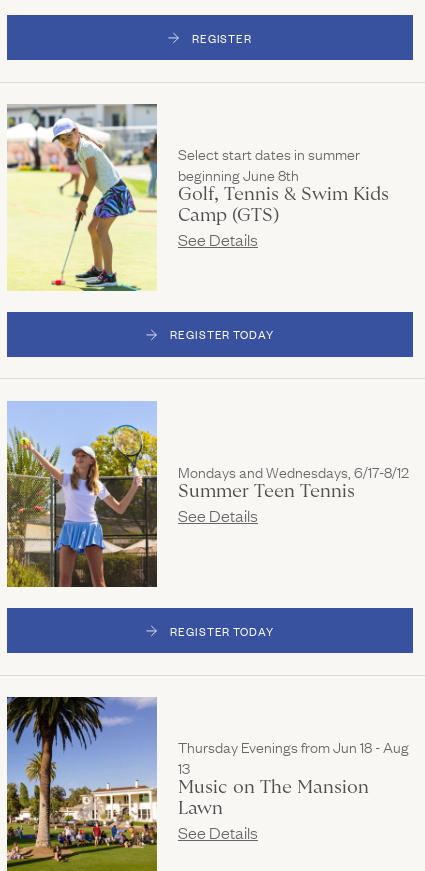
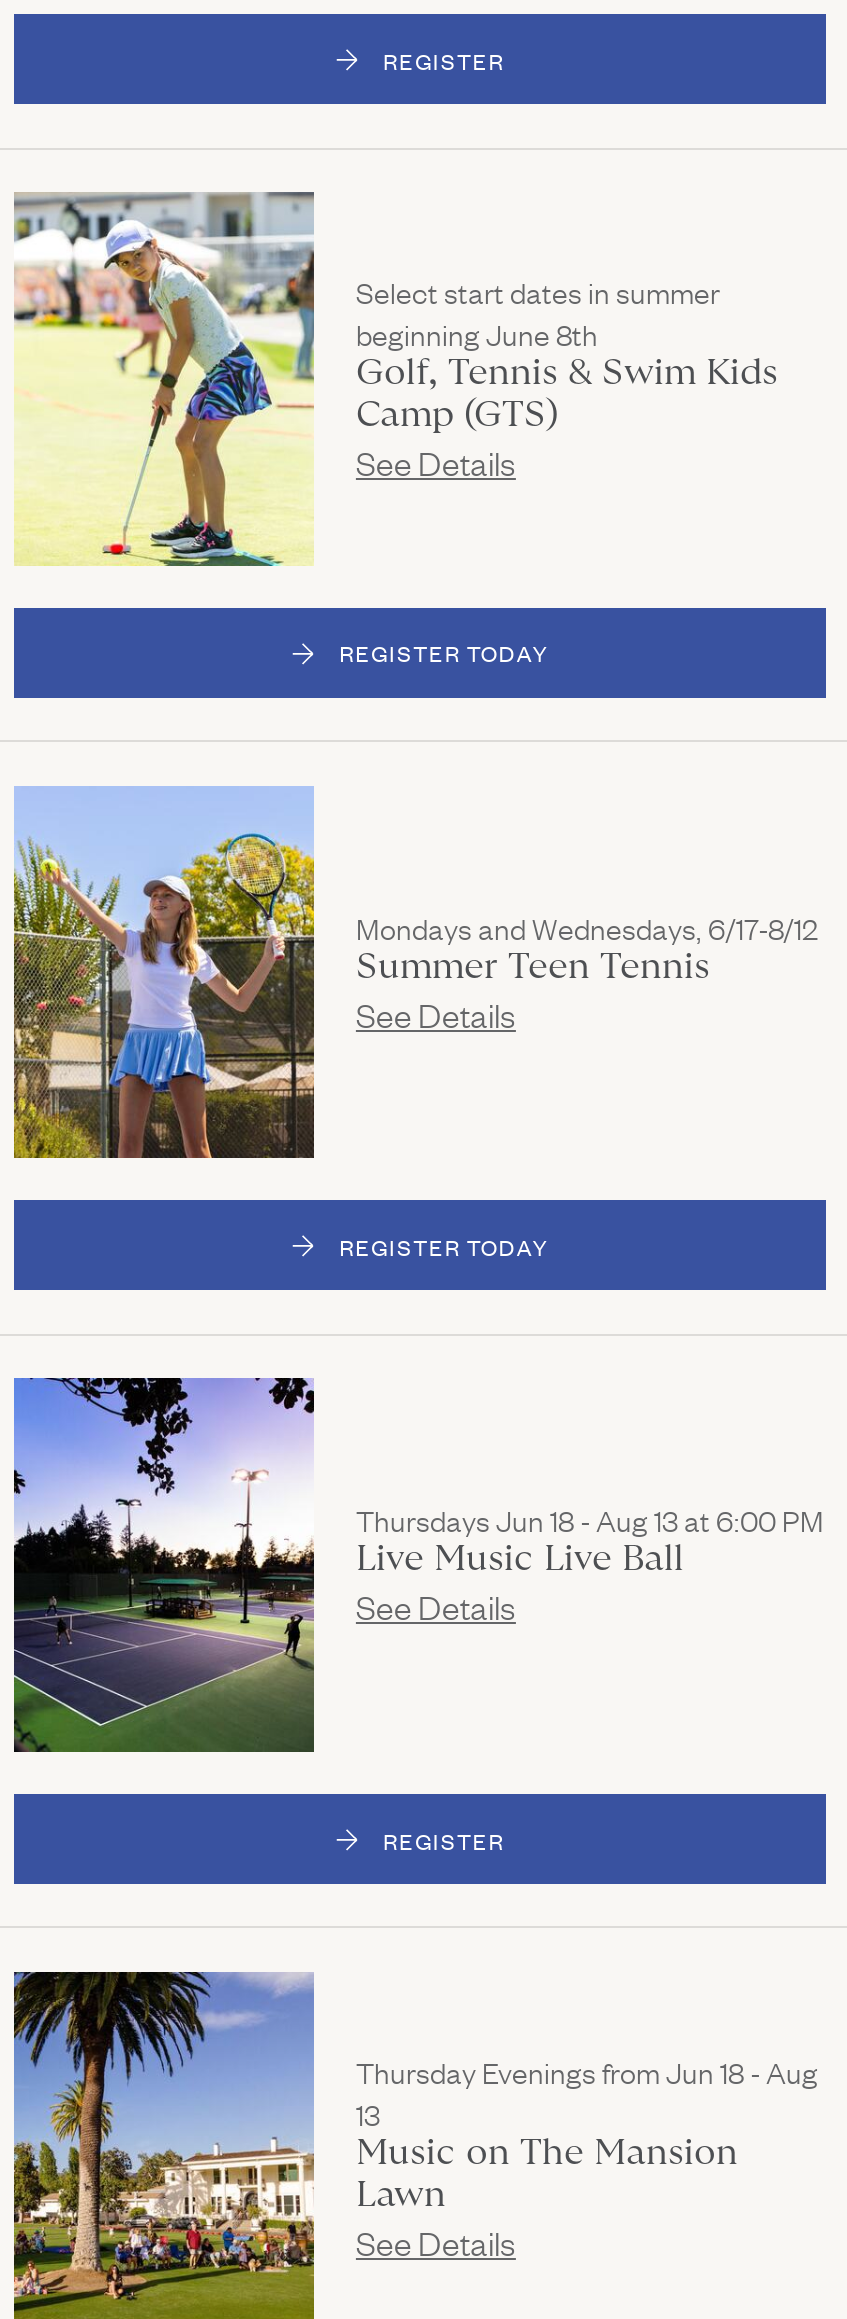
+ [image]
+ Thursdays Jun 18 - Aug 13 at 6:00 PM
+ Live Music Live Ball
+ See Details

+ REGISTER
